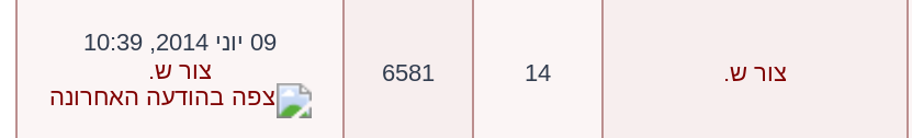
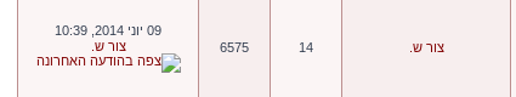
- 6581
+ 6575
